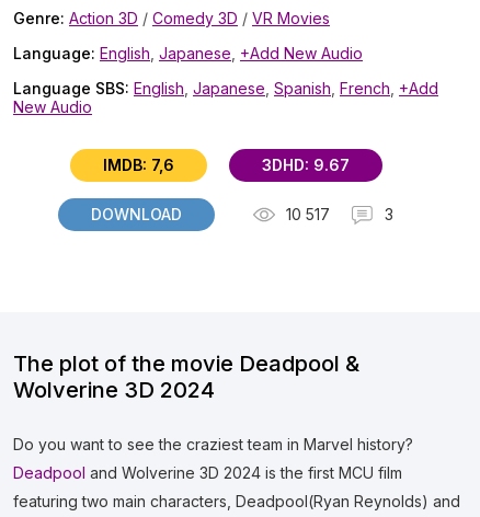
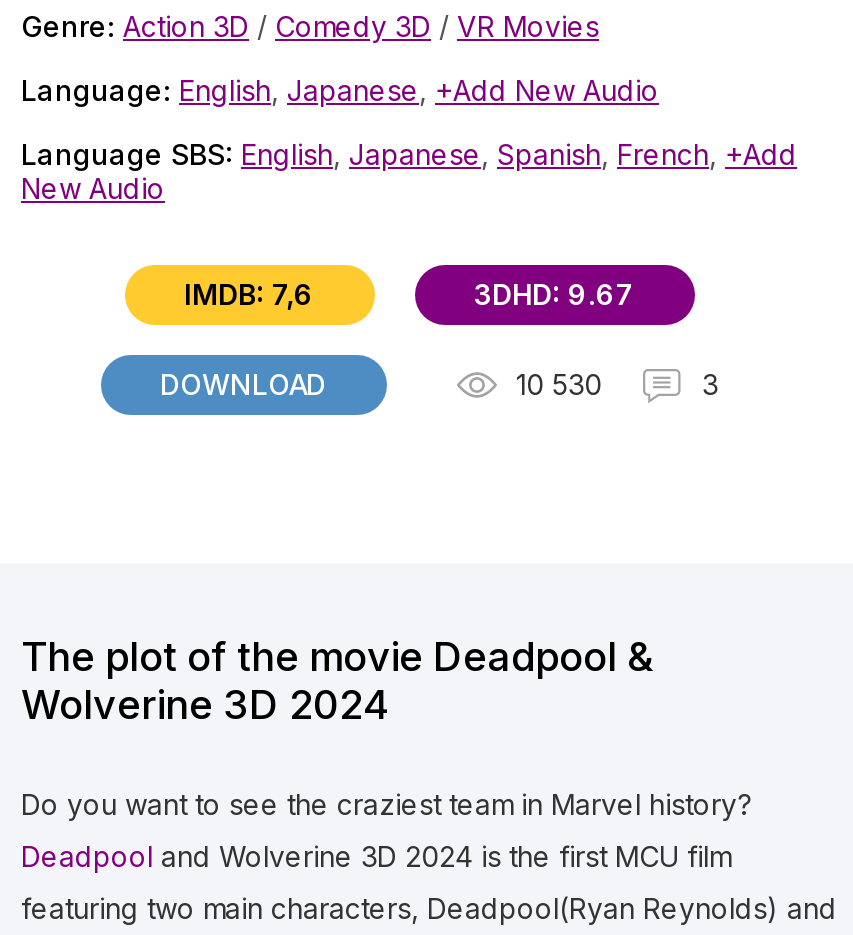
- 10 517
+ 10 530
